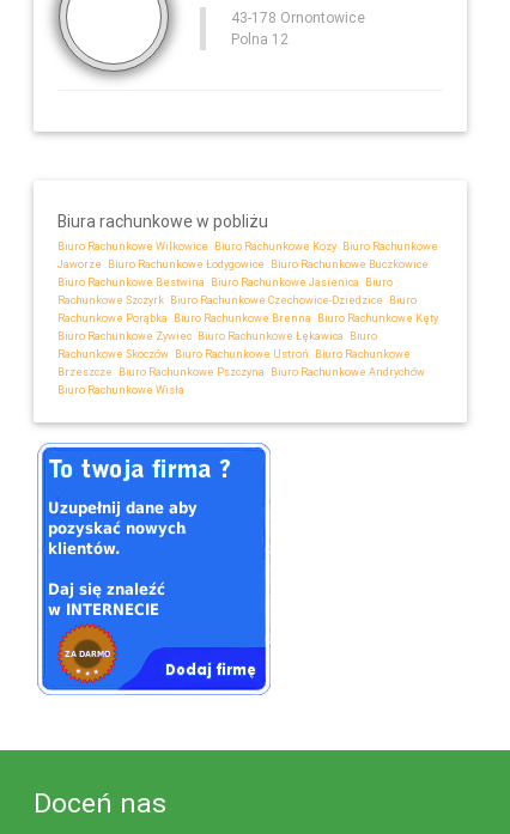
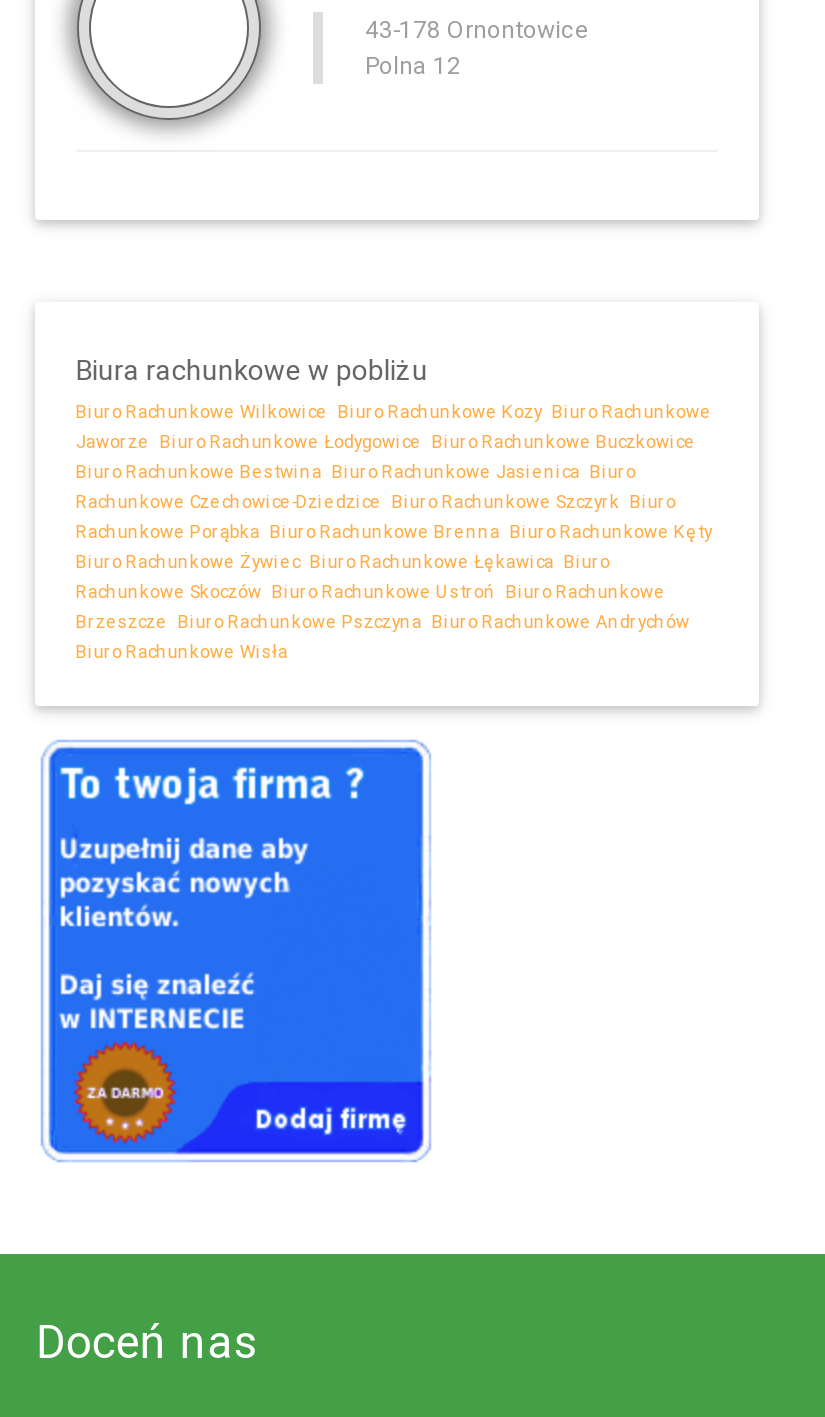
- Rachunkowe Szczyrk Biuro Rachunkowe Czechowice-Dziedzice Biuro
+ Rachunkowe Czechowice-Dziedzice Biuro Rachunkowe Szczyrk Biuro
